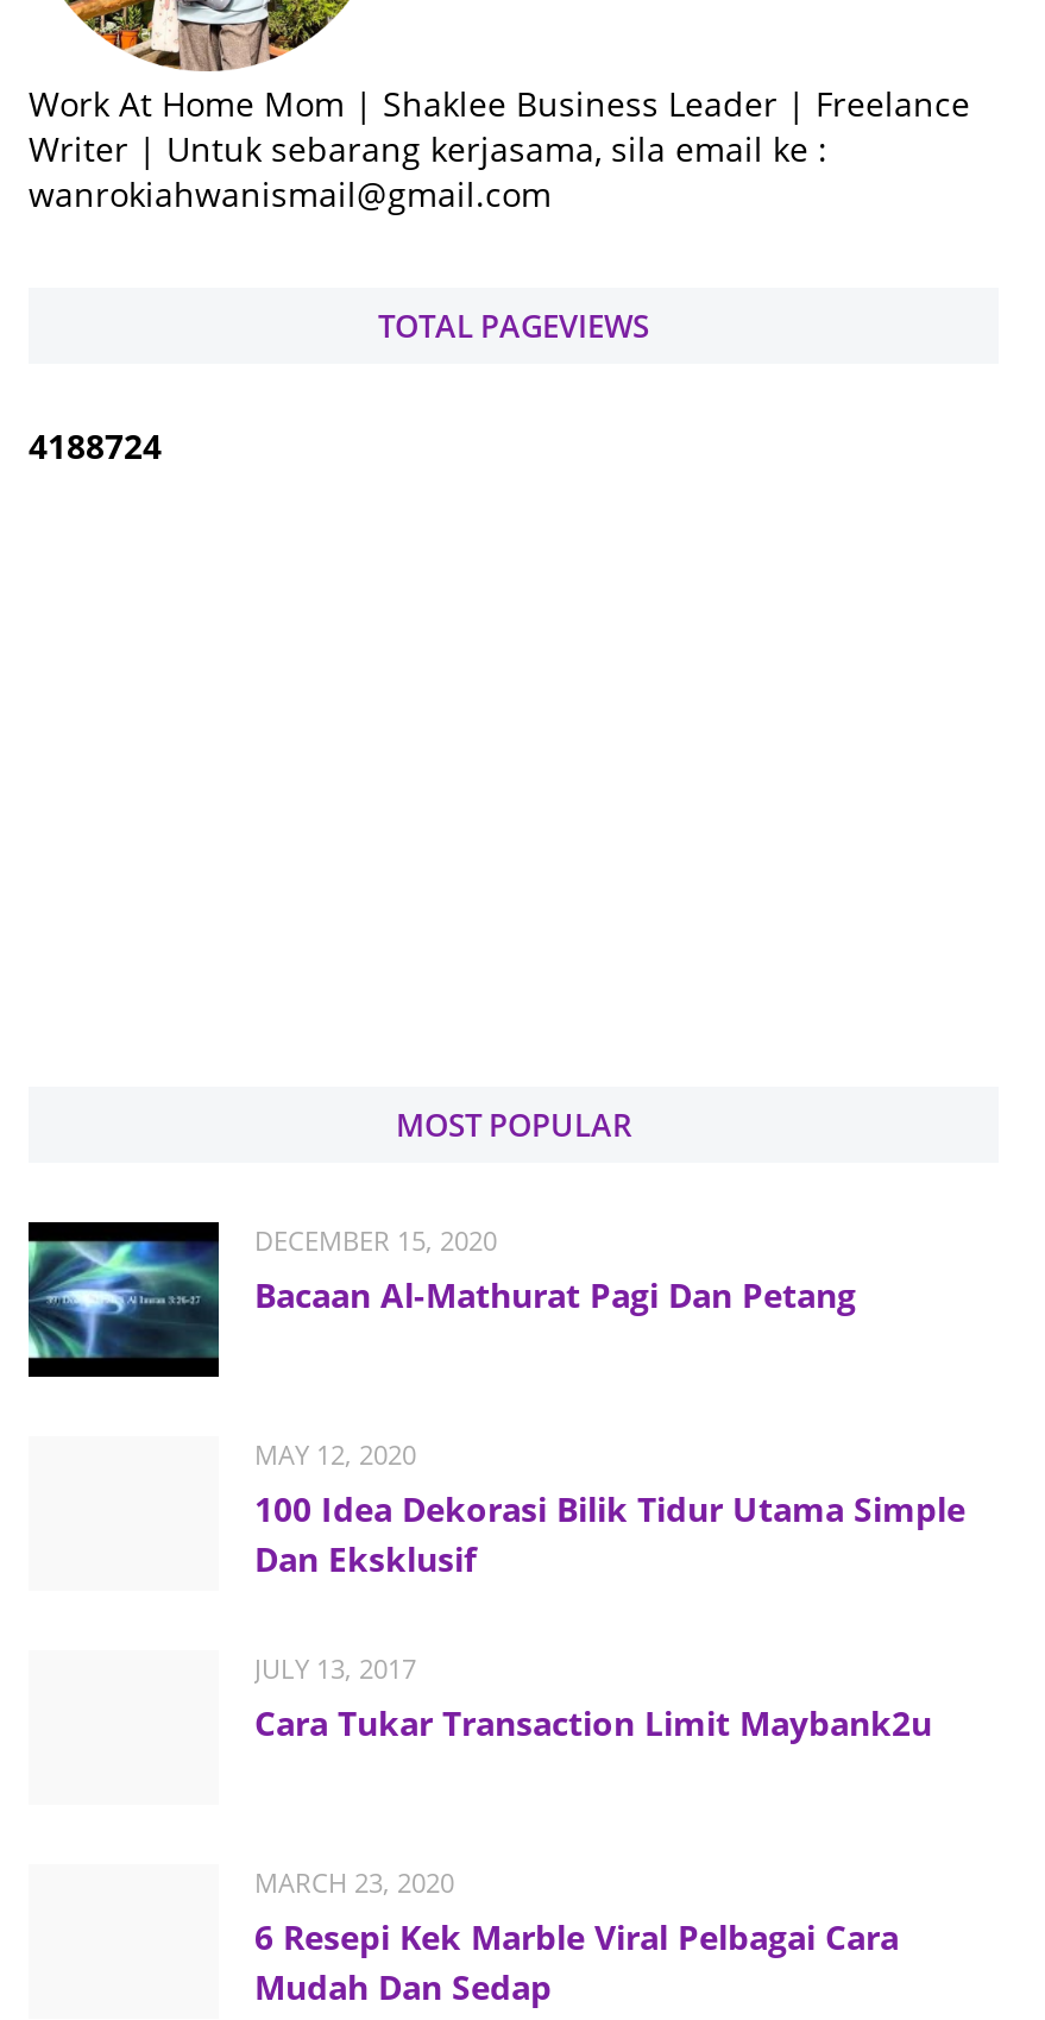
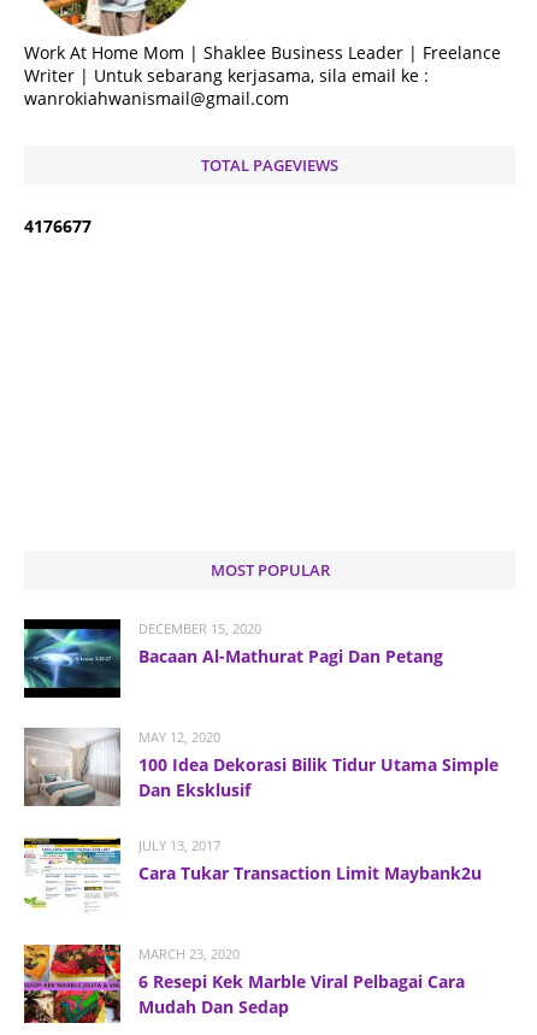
- 4188724
+ 4176677

+ [image]

+ [image]

+ [image]
